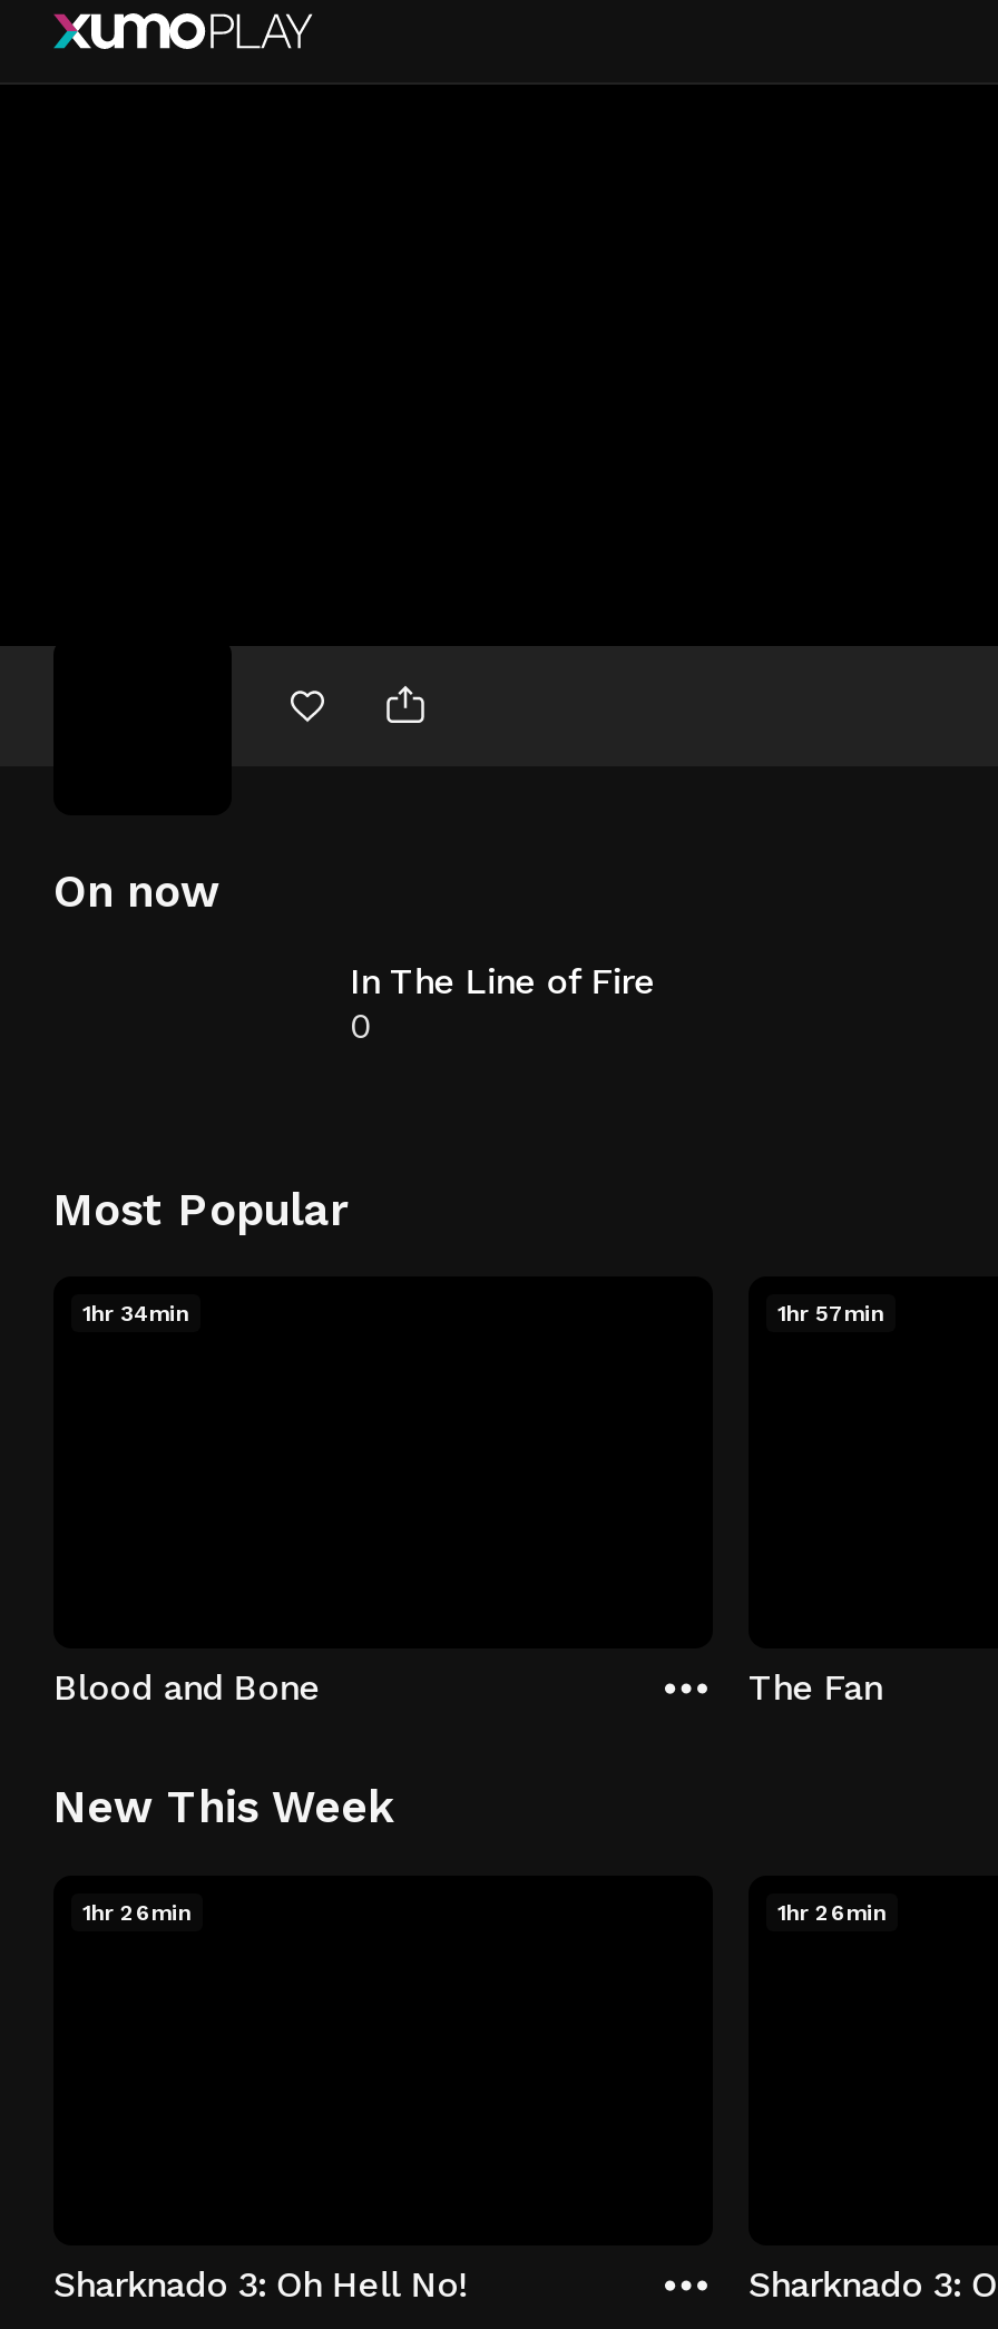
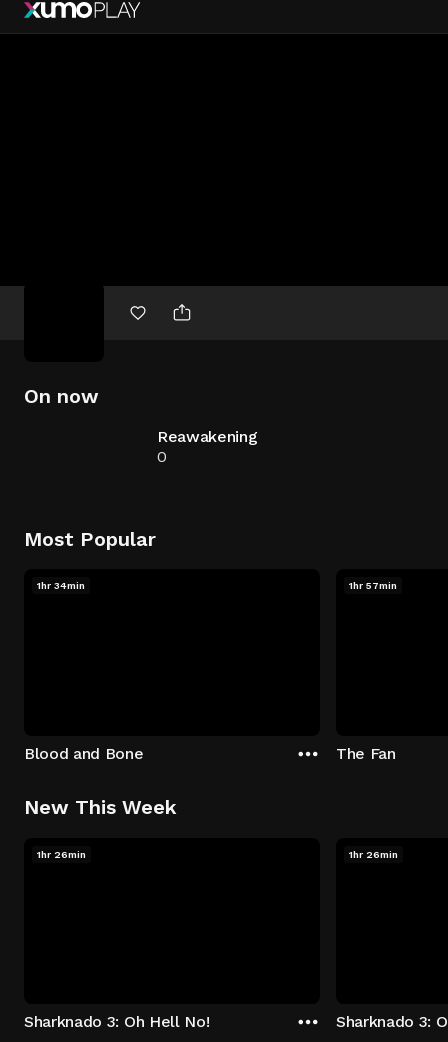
- In The Line of Fire
+ Reawakening
